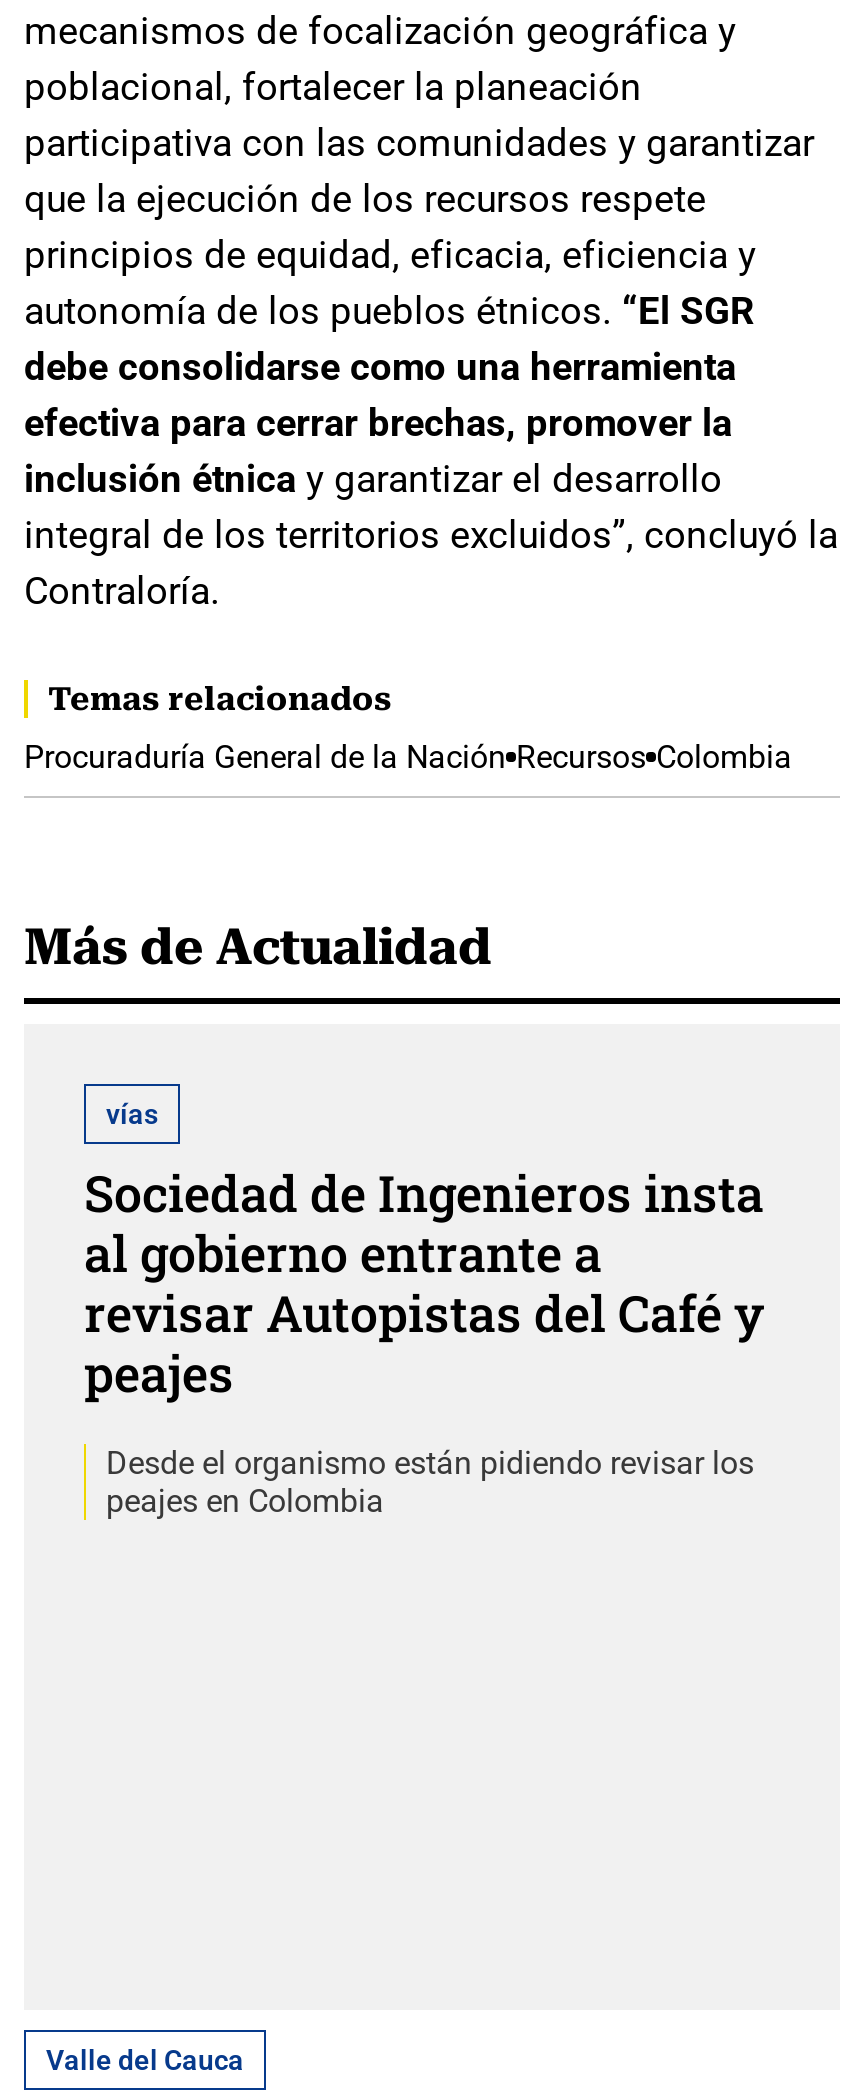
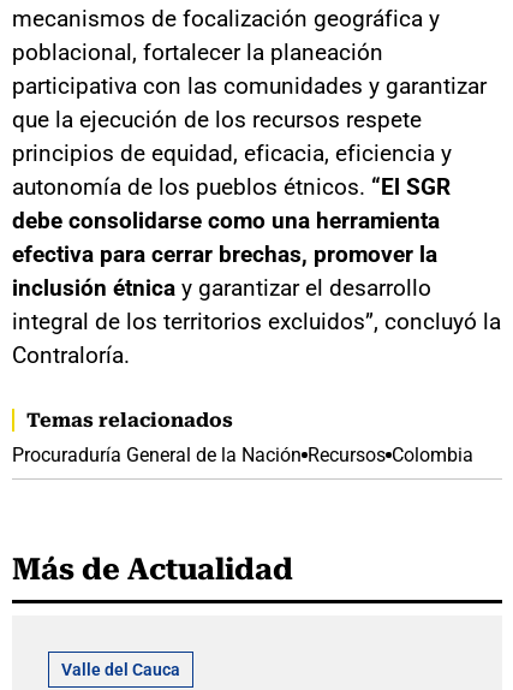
- vías
- Sociedad de Ingenieros insta
- al gobierno entrante a
- revisar Autopistas del Café y
- peajes
- Desde el organismo están pidiendo revisar los
- peajes en Colombia
